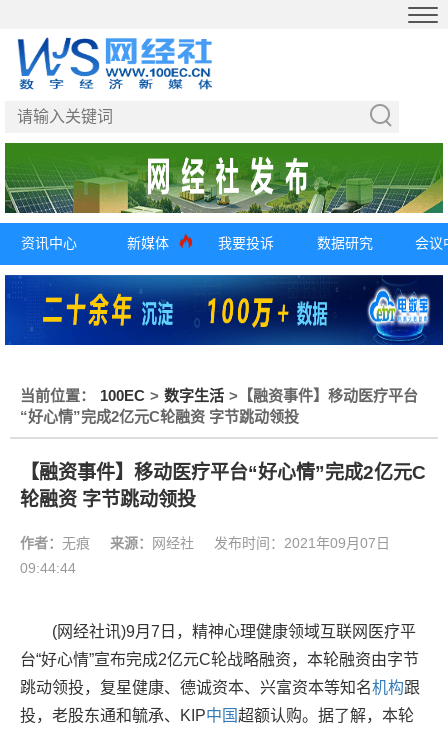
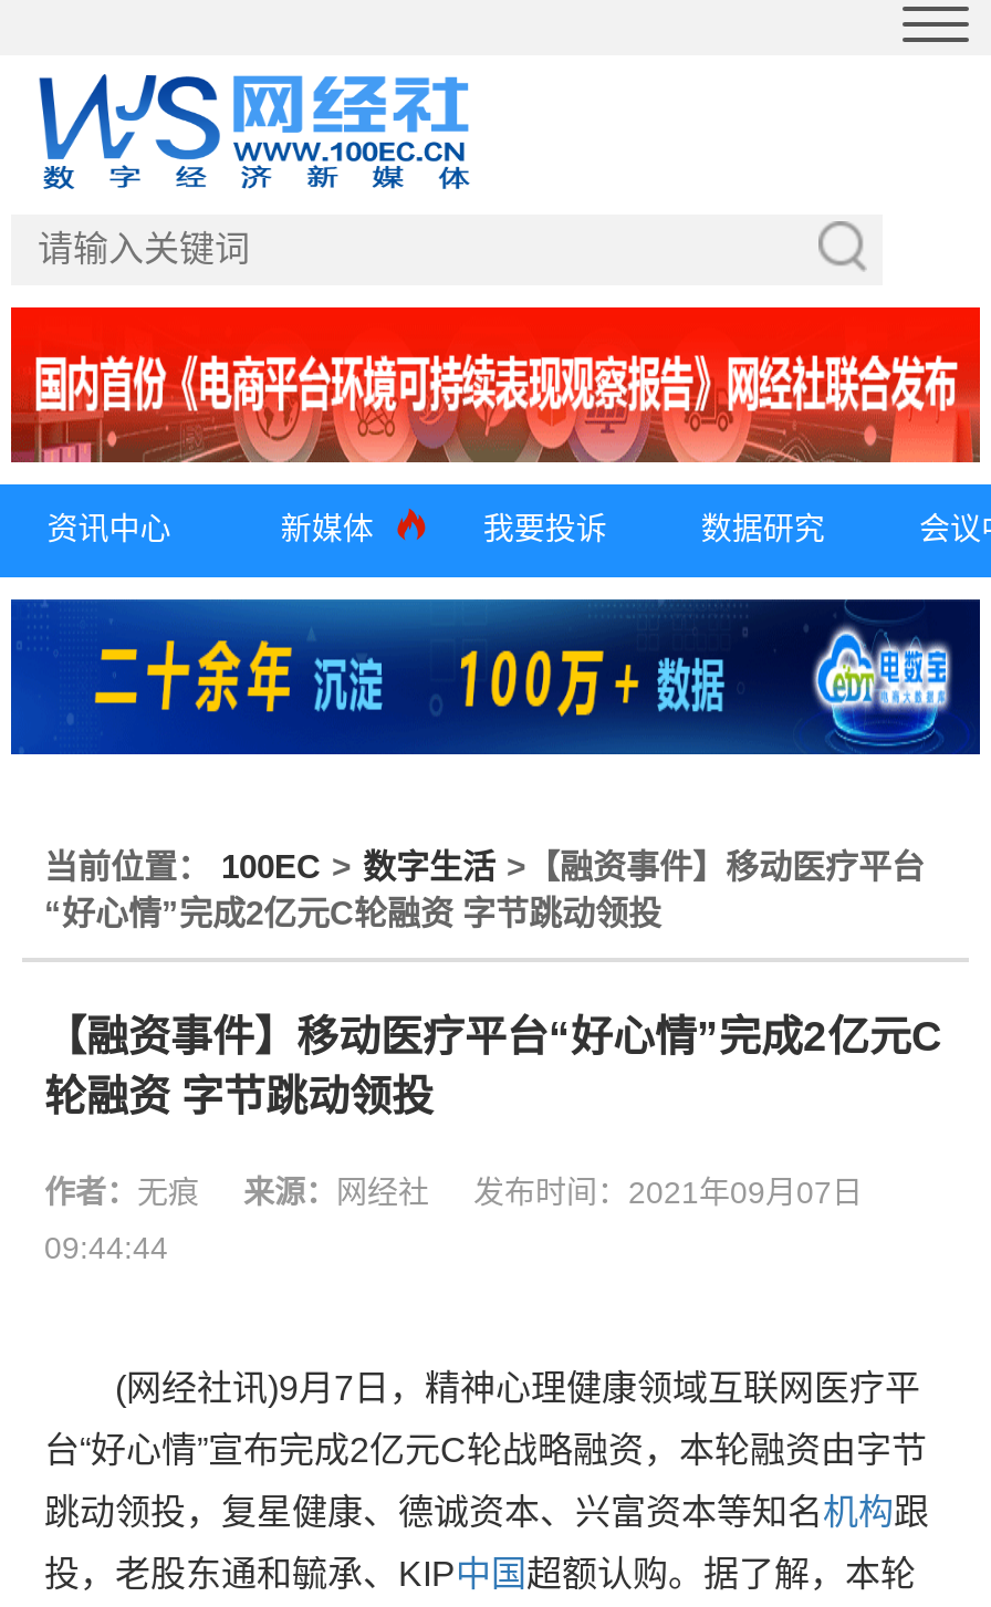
- [image]
+ [image]
